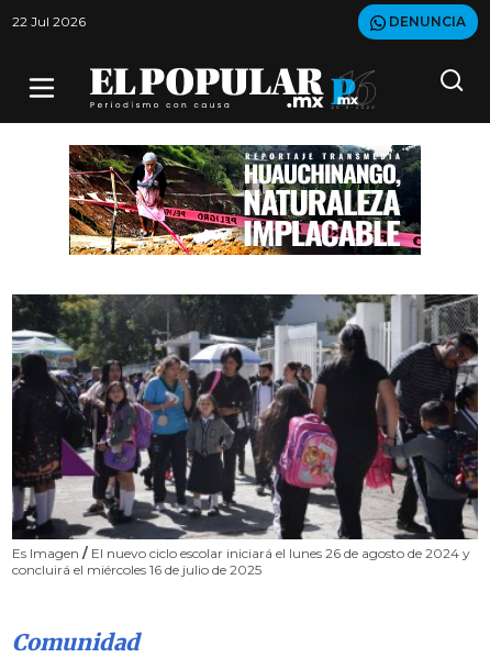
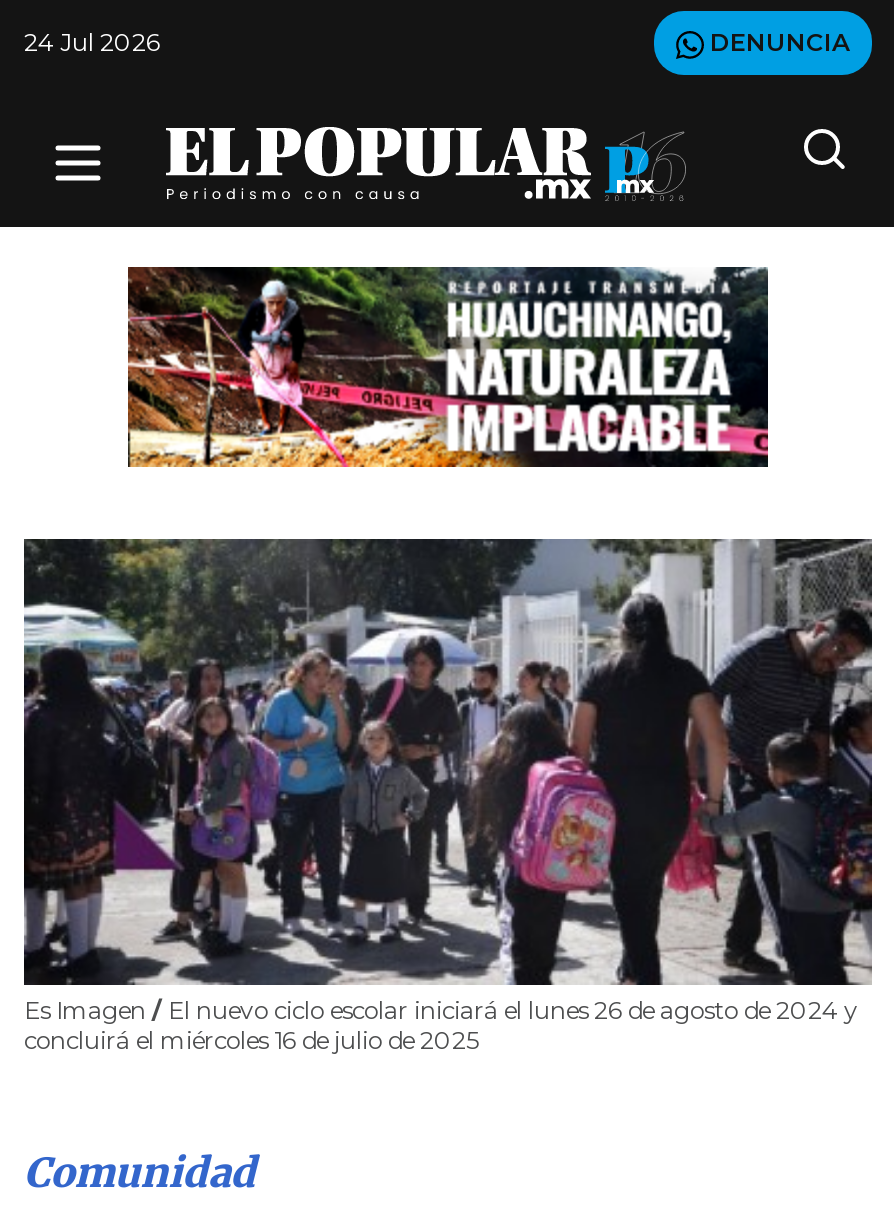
- 22 Jul 2026
+ 24 Jul 2026
